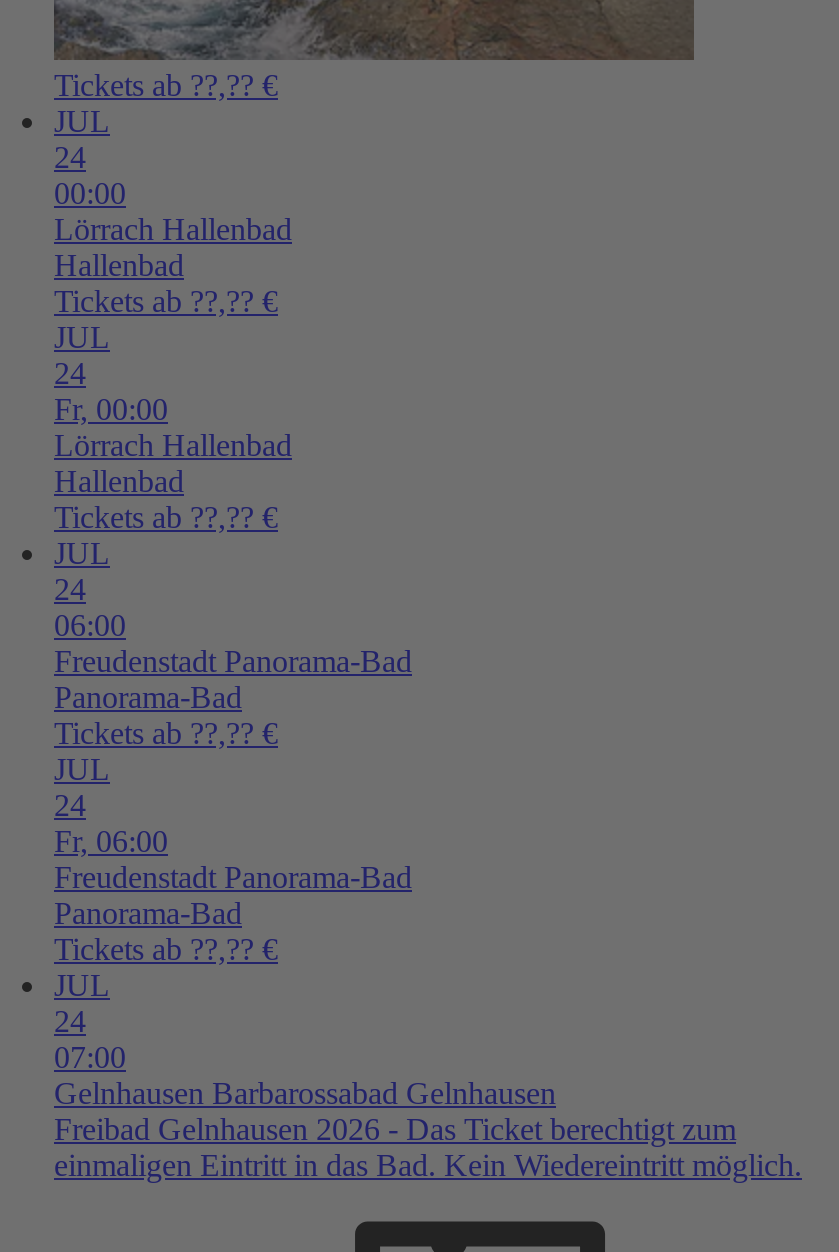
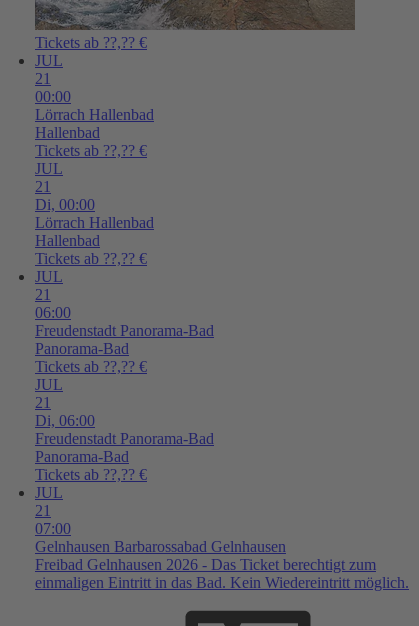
- 24
+ 21

- 24
- Fr, 00:00
+ 21
+ Di, 00:00

- 24
+ 21

- 24
- Fr, 06:00
+ 21
+ Di, 06:00

- 24
+ 21
